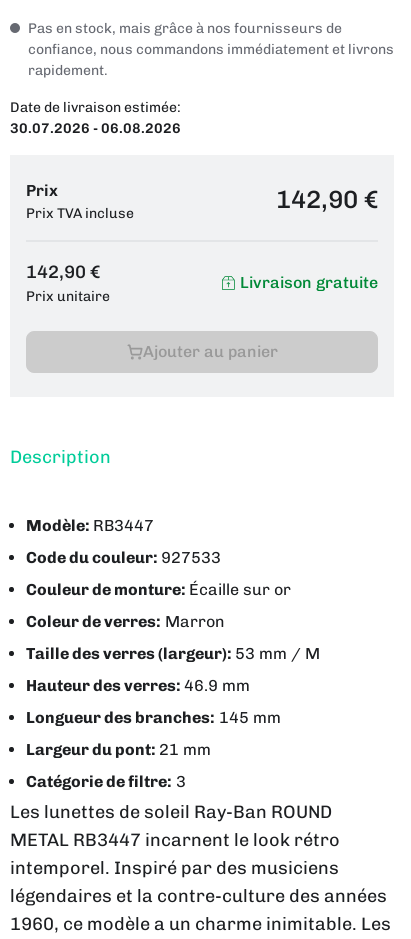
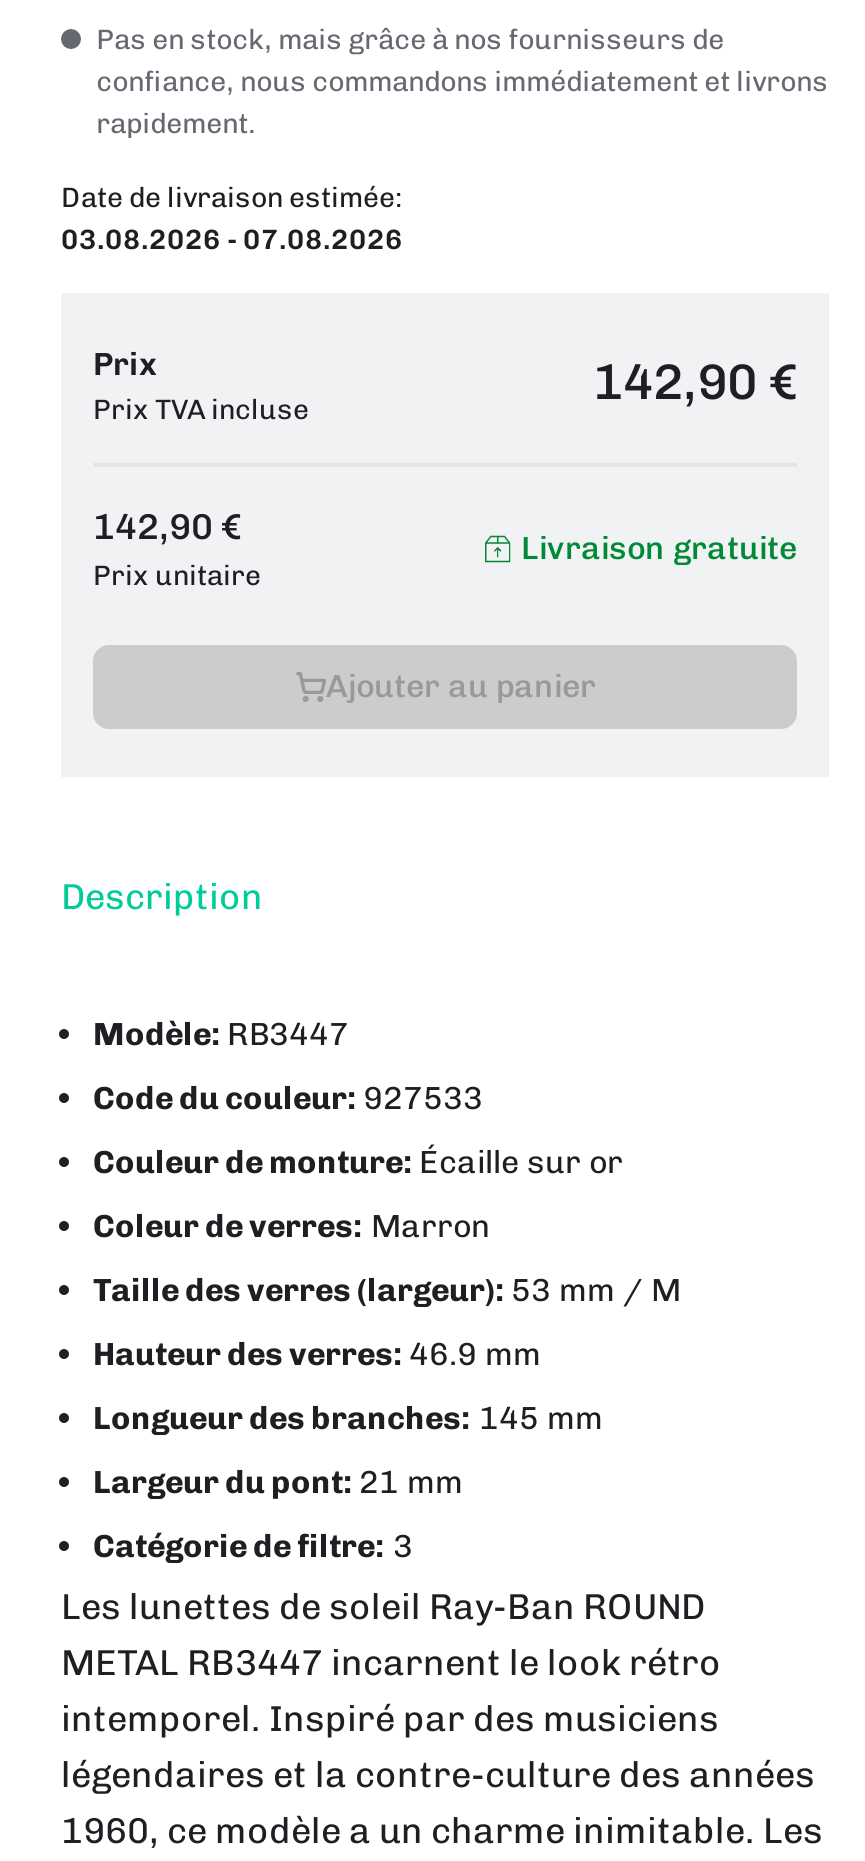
- 30.07.2026 - 06.08.2026
+ 03.08.2026 - 07.08.2026
